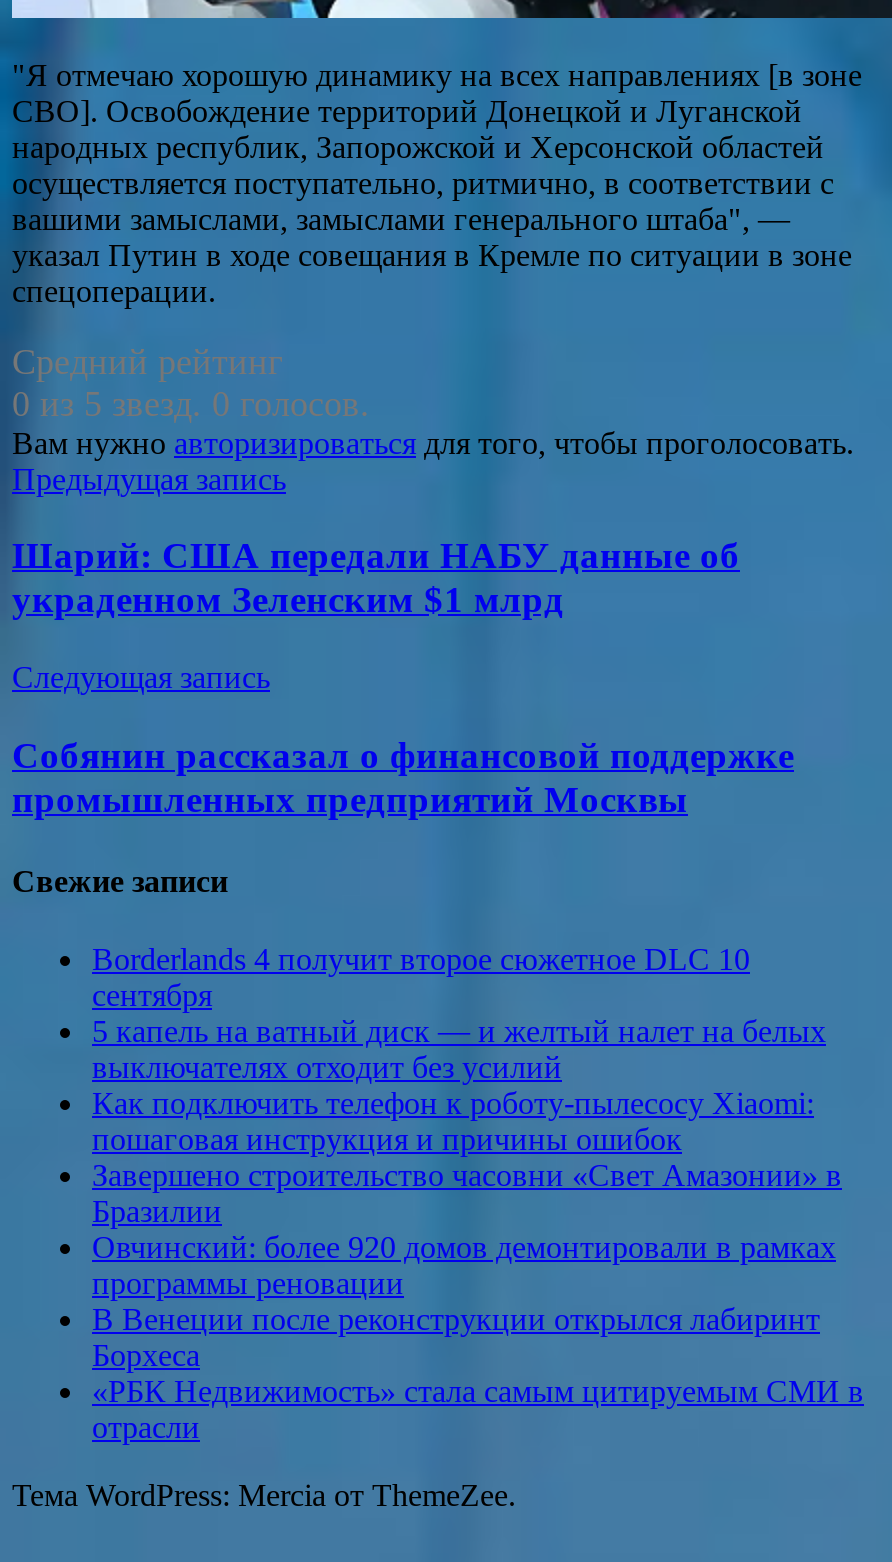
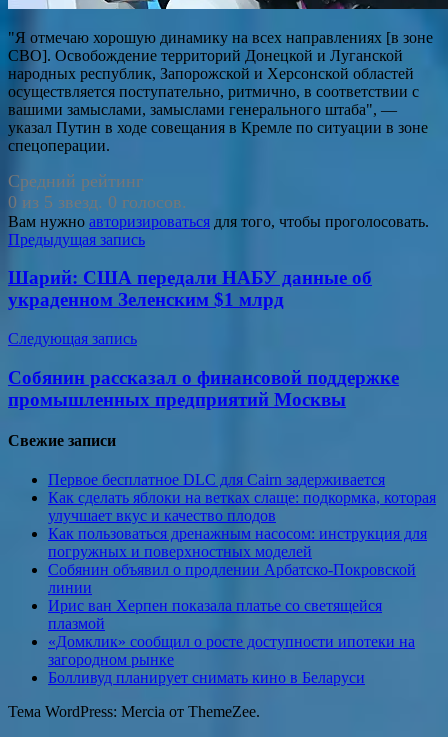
- Borderlands 4 получит второе сюжетное DLC 10
- сентября
- 5 капель на ватный диск — и желтый налет на белых
- выключателях отходит без усилий
- Как подключить телефон к роботу-пылесосу Xiaomi:
- пошаговая инструкция и причины ошибок
- Завершено строительство часовни «Свет Амазонии» в
- Бразилии
- Овчинский: более 920 домов демонтировали в рамках
- программы реновации
- В Венеции после реконструкции открылся лабиринт
- Борхеса
- «РБК Недвижимость» стала самым цитируемым СМИ в
- отрасли
+ Первое бесплатное DLC для Cairn задерживается
+ Как сделать яблоки на ветках слаще: подкормка, которая
+ улучшает вкус и качество плодов
+ Как пользоваться дренажным насосом: инструкция для
+ погружных и поверхностных моделей
+ Собянин объявил о продлении Арбатско-Покровской
+ линии
+ Ирис ван Херпен показала платье со светящейся
+ плазмой
+ «Домклик» сообщил о росте доступности ипотеки на
+ загородном рынке
+ Болливуд планирует снимать кино в Беларуси
